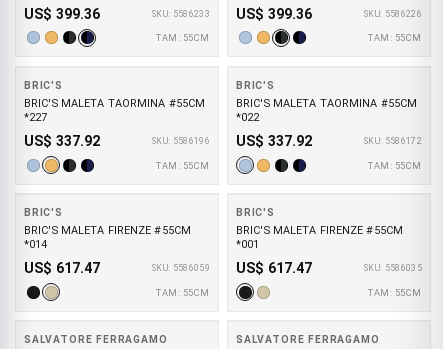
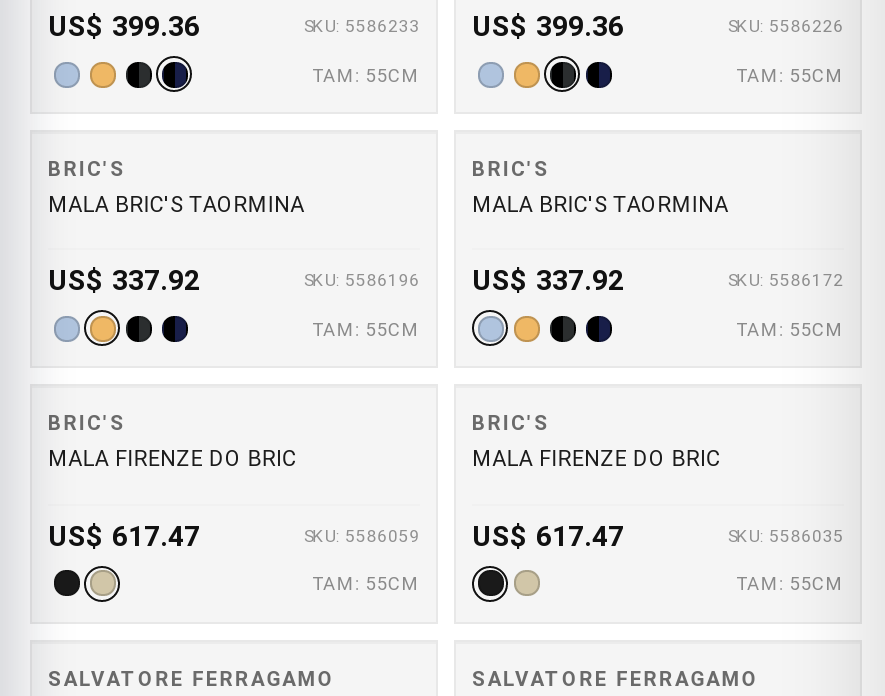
- BRIC'S MALETA TAORMINA #55CM
- *227
+ MALA BRIC'S TAORMINA

- BRIC'S MALETA TAORMINA #55CM
- *022
+ MALA BRIC'S TAORMINA

- BRIC'S MALETA FIRENZE #55CM
- *014
+ MALA FIRENZE DO BRIC

- BRIC'S MALETA FIRENZE #55CM
- *001
+ MALA FIRENZE DO BRIC
